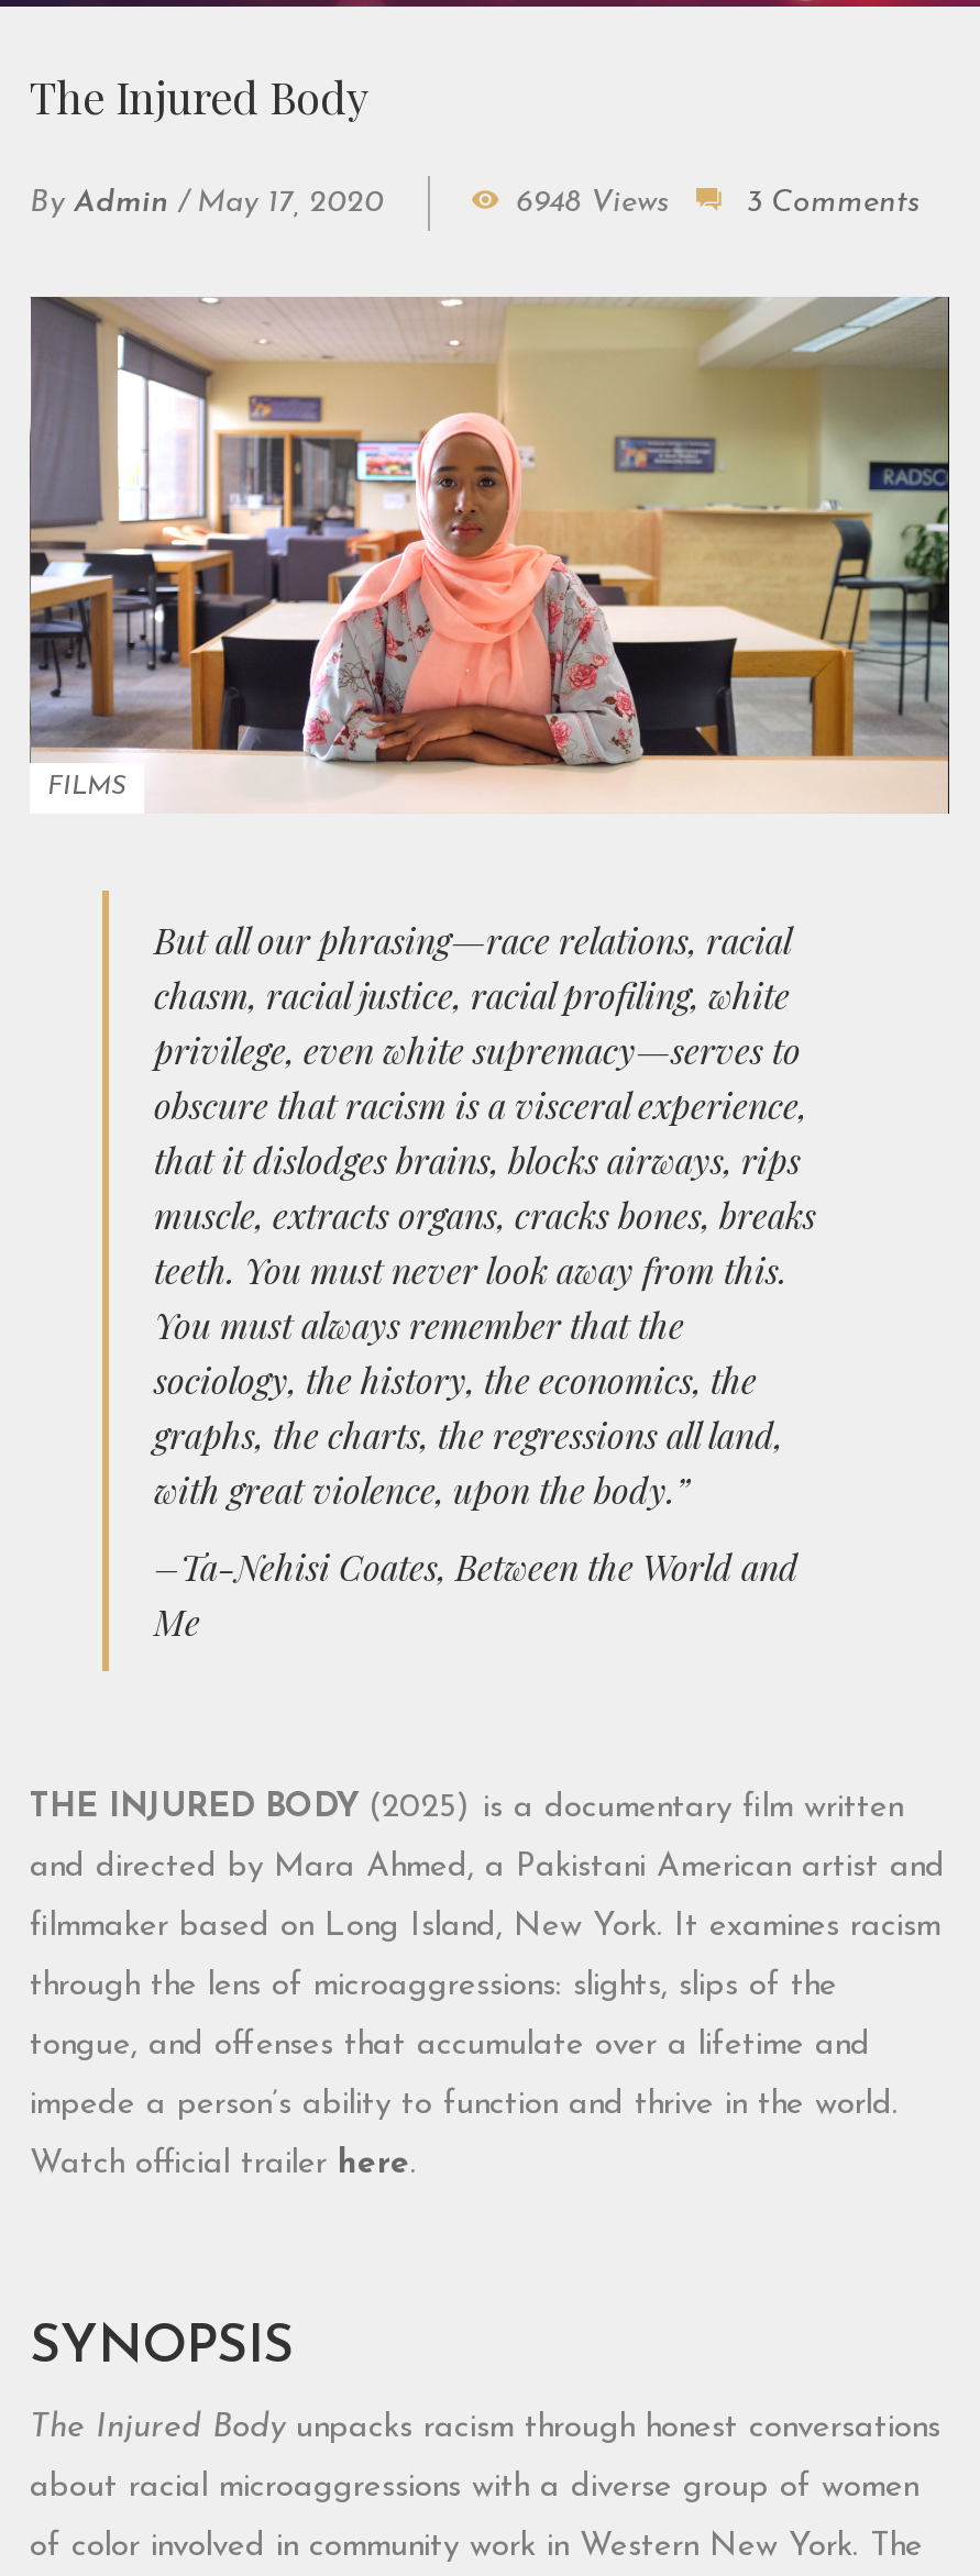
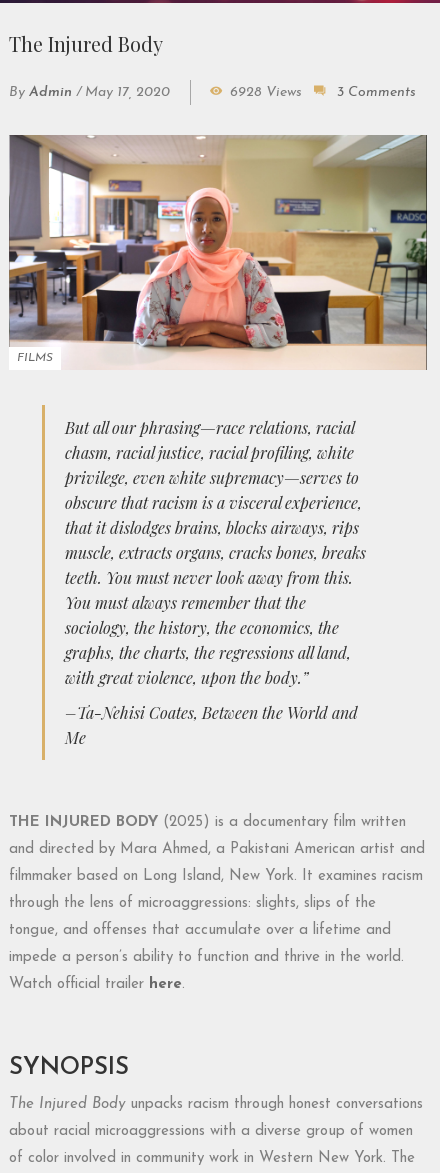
- 6948 Views
+ 6928 Views
